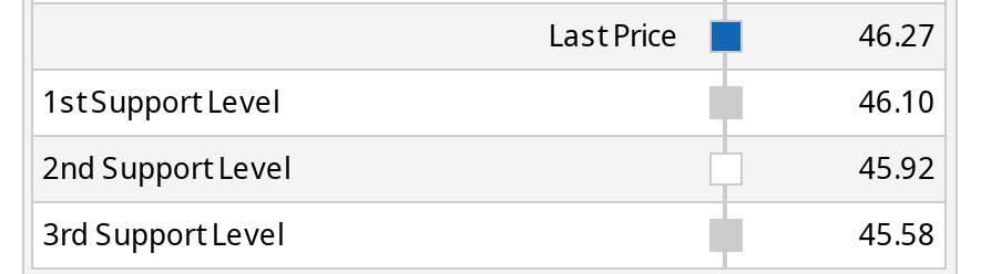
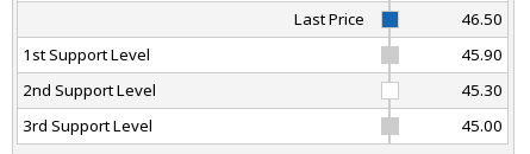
- 46.27
+ 46.50

- 46.10
+ 45.90

- 45.92
+ 45.30

- 45.58
+ 45.00
